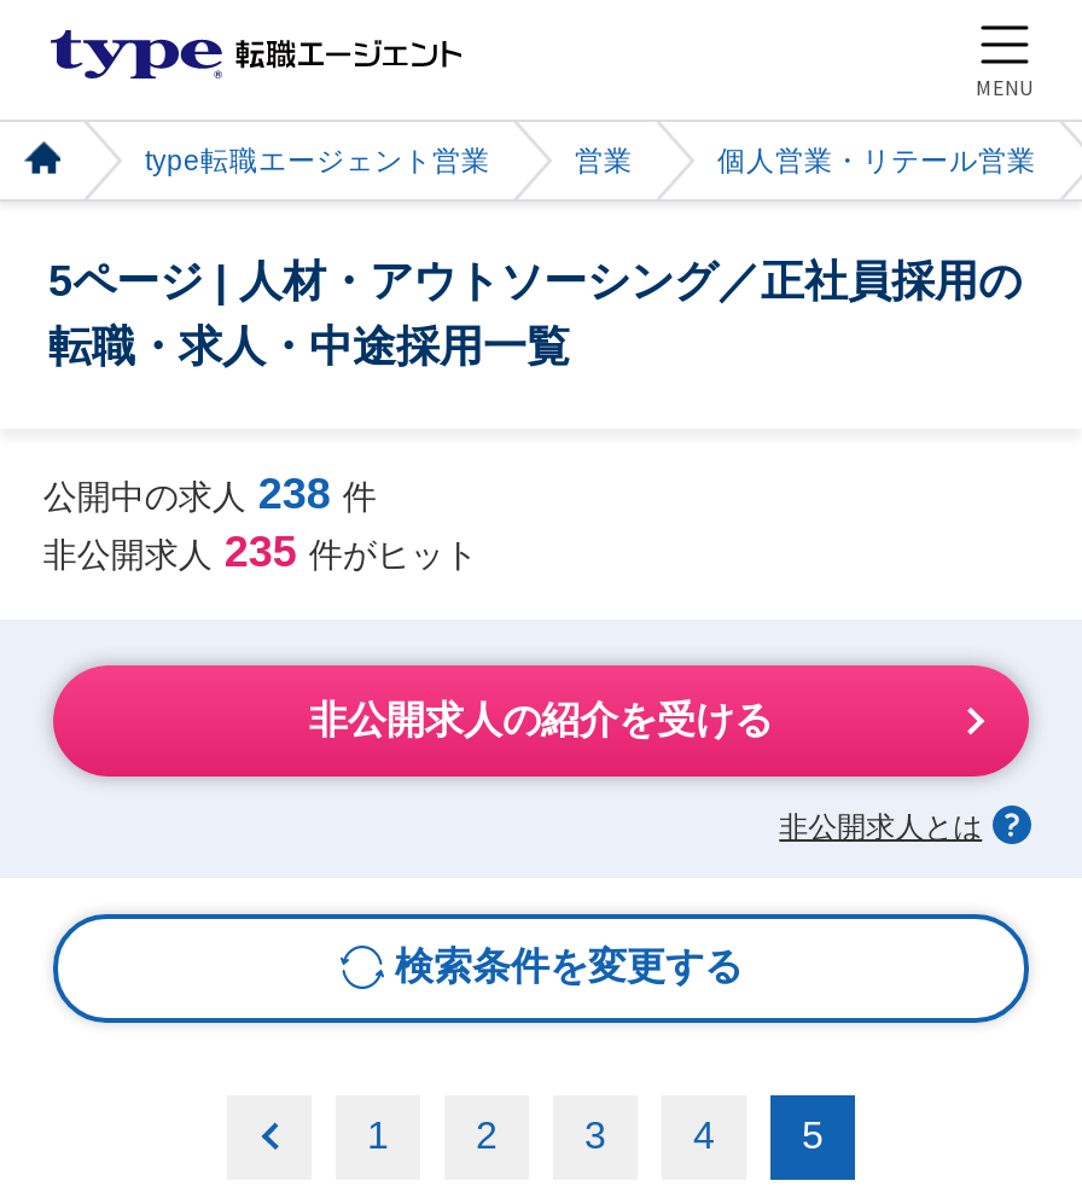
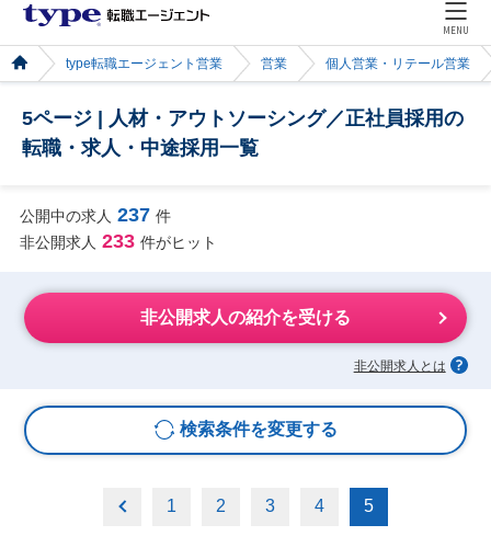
- 公開中の求人 238 件
+ 公開中の求人 237 件

- 非公開求人 235 件がヒット
+ 非公開求人 233 件がヒット
